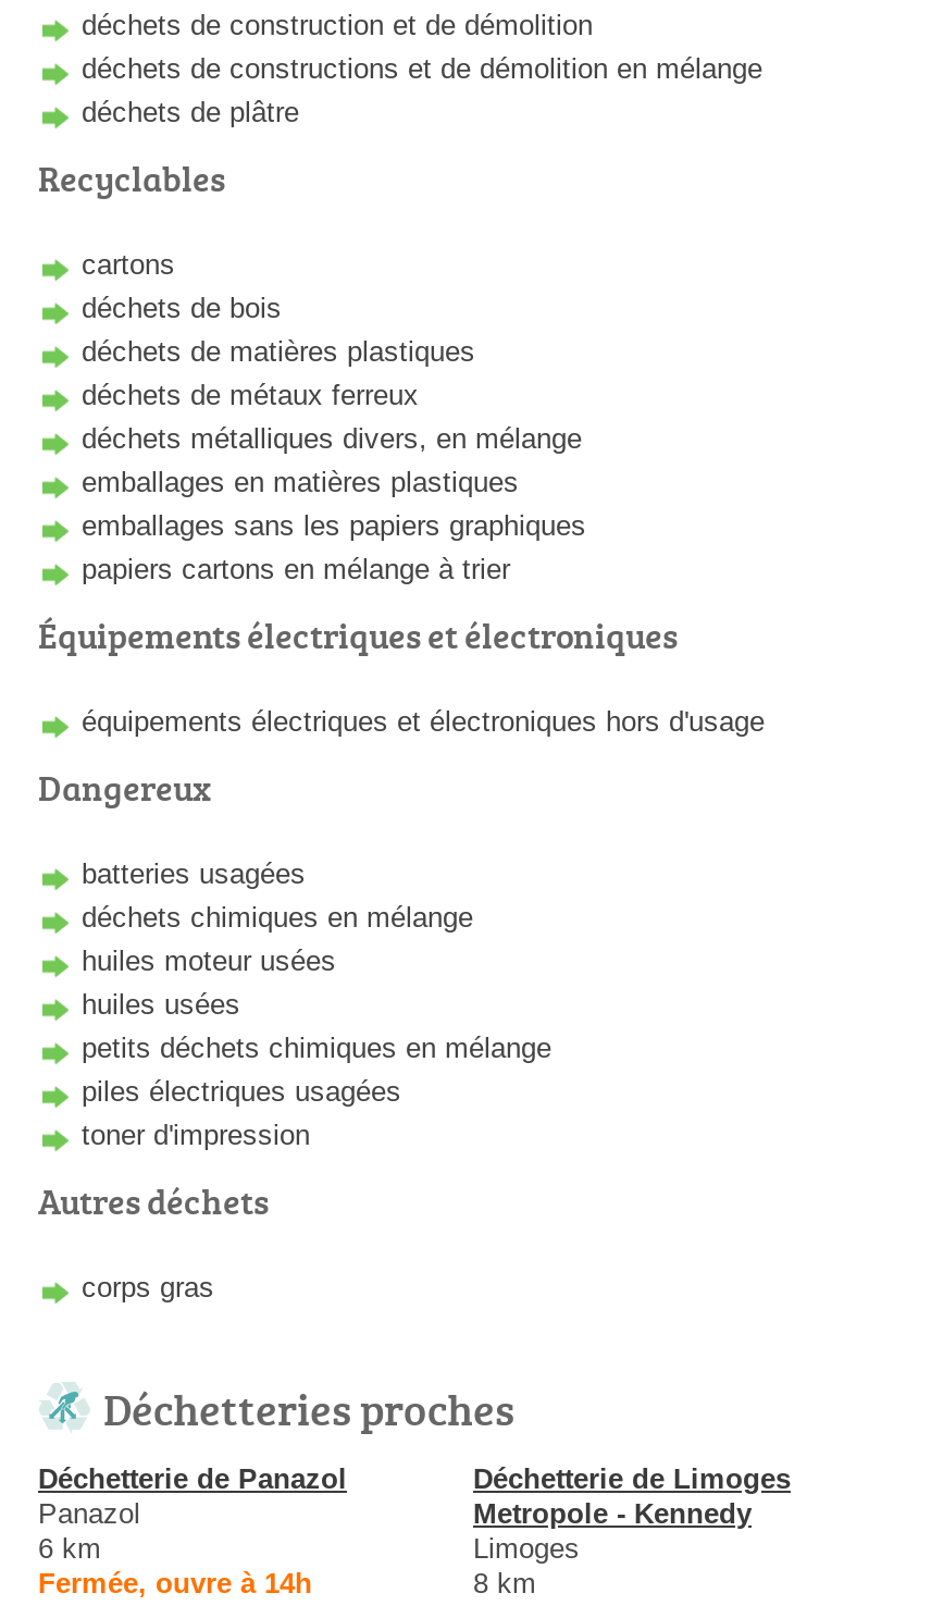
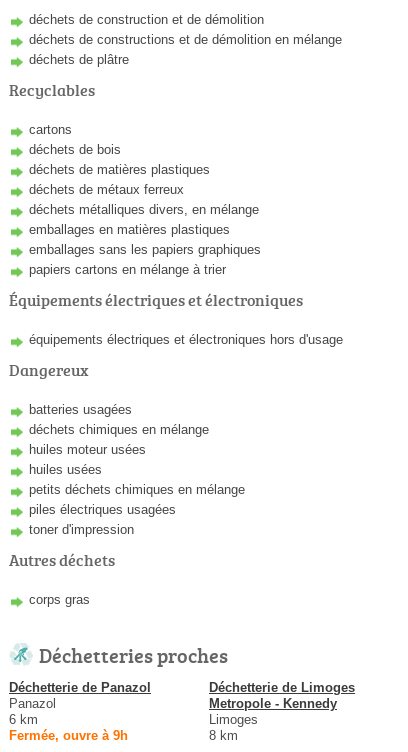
- Fermée, ouvre à 14h
+ Fermée, ouvre à 9h
